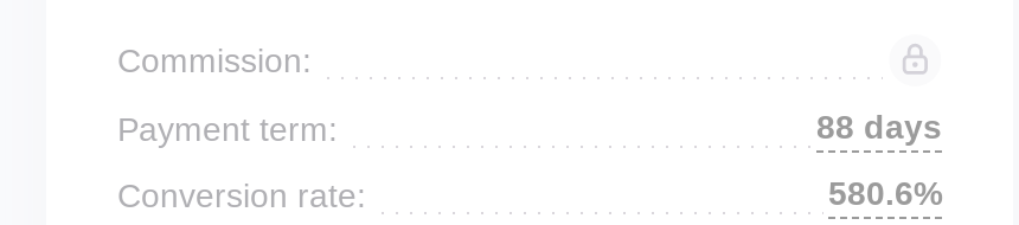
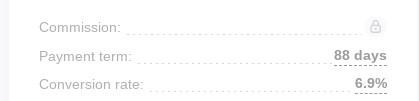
- 580.6%
+ 6.9%
